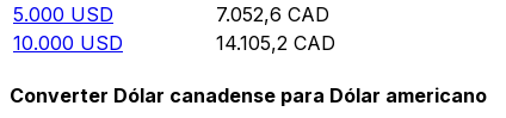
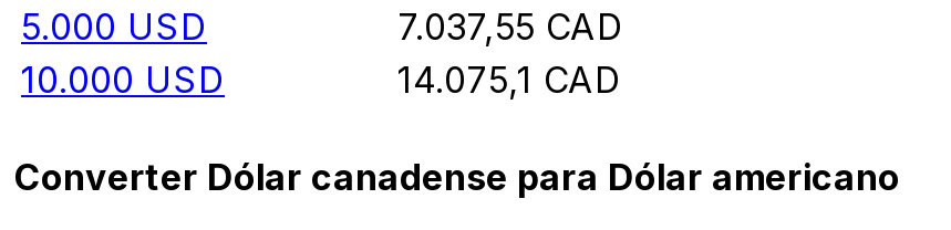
- 7.052,6 CAD
+ 7.037,55 CAD

- 14.105,2 CAD
+ 14.075,1 CAD
